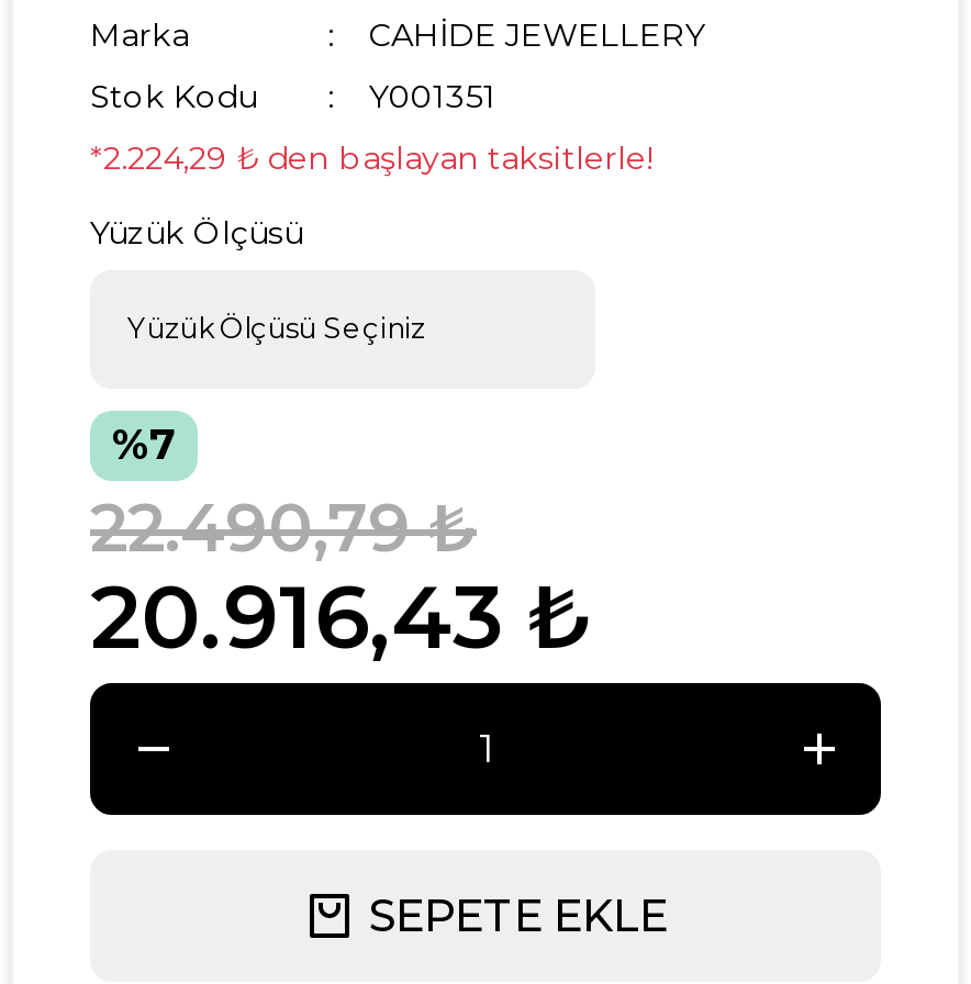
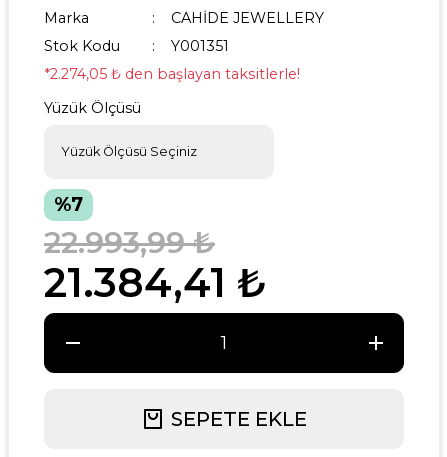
- *2.224,29 ₺ den başlayan taksitlerle!
+ *2.274,05 ₺ den başlayan taksitlerle!

- 22.490,79 ₺
+ 22.993,99 ₺

- 20.916,43 ₺
+ 21.384,41 ₺
